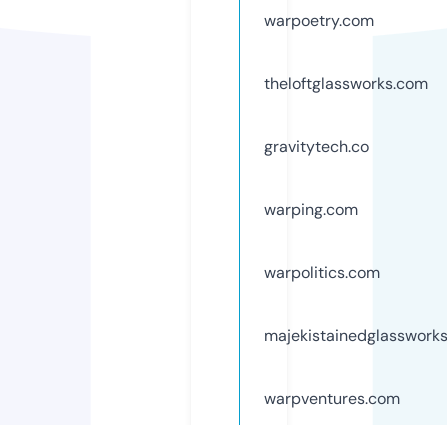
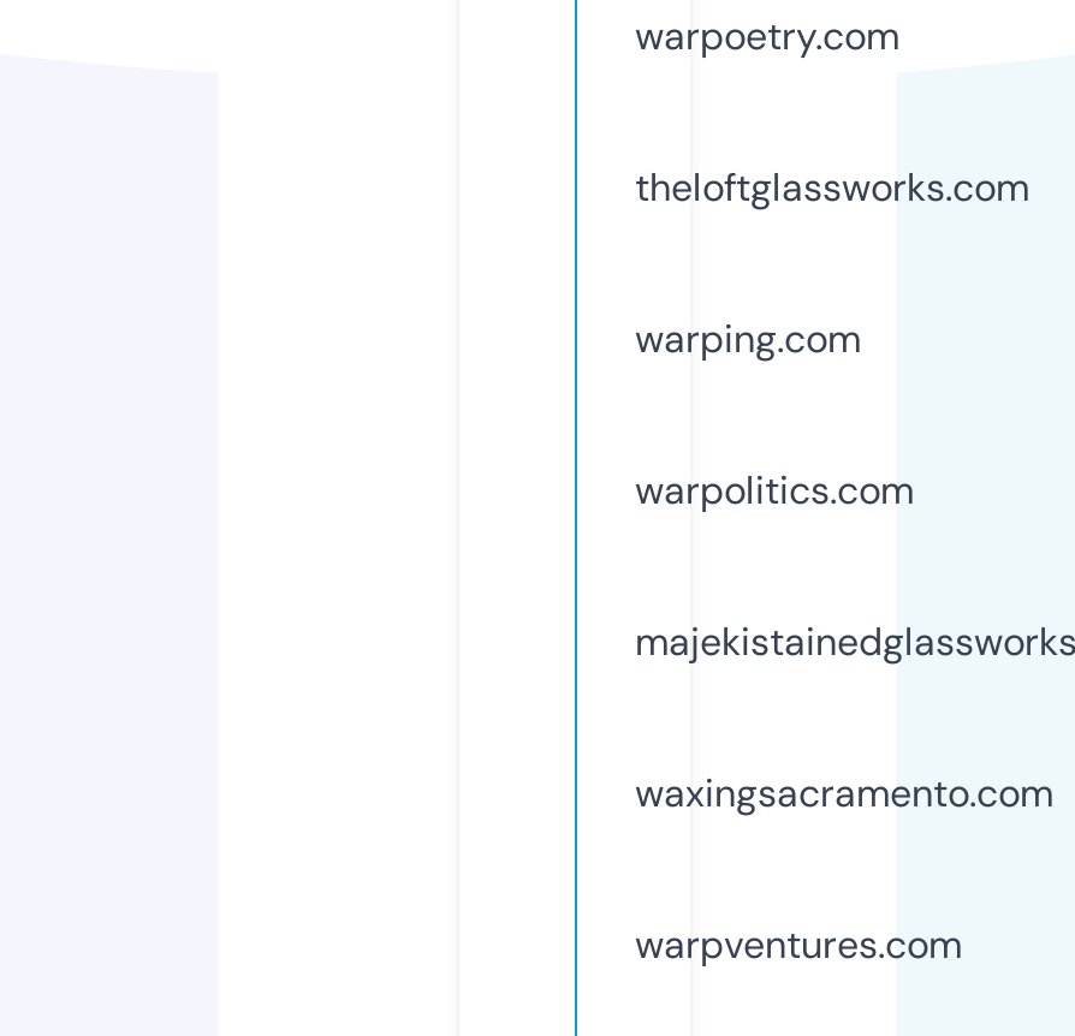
- gravitytech.co

moved up: warping.com | warpolitics.com

+ waxingsacramento.com
